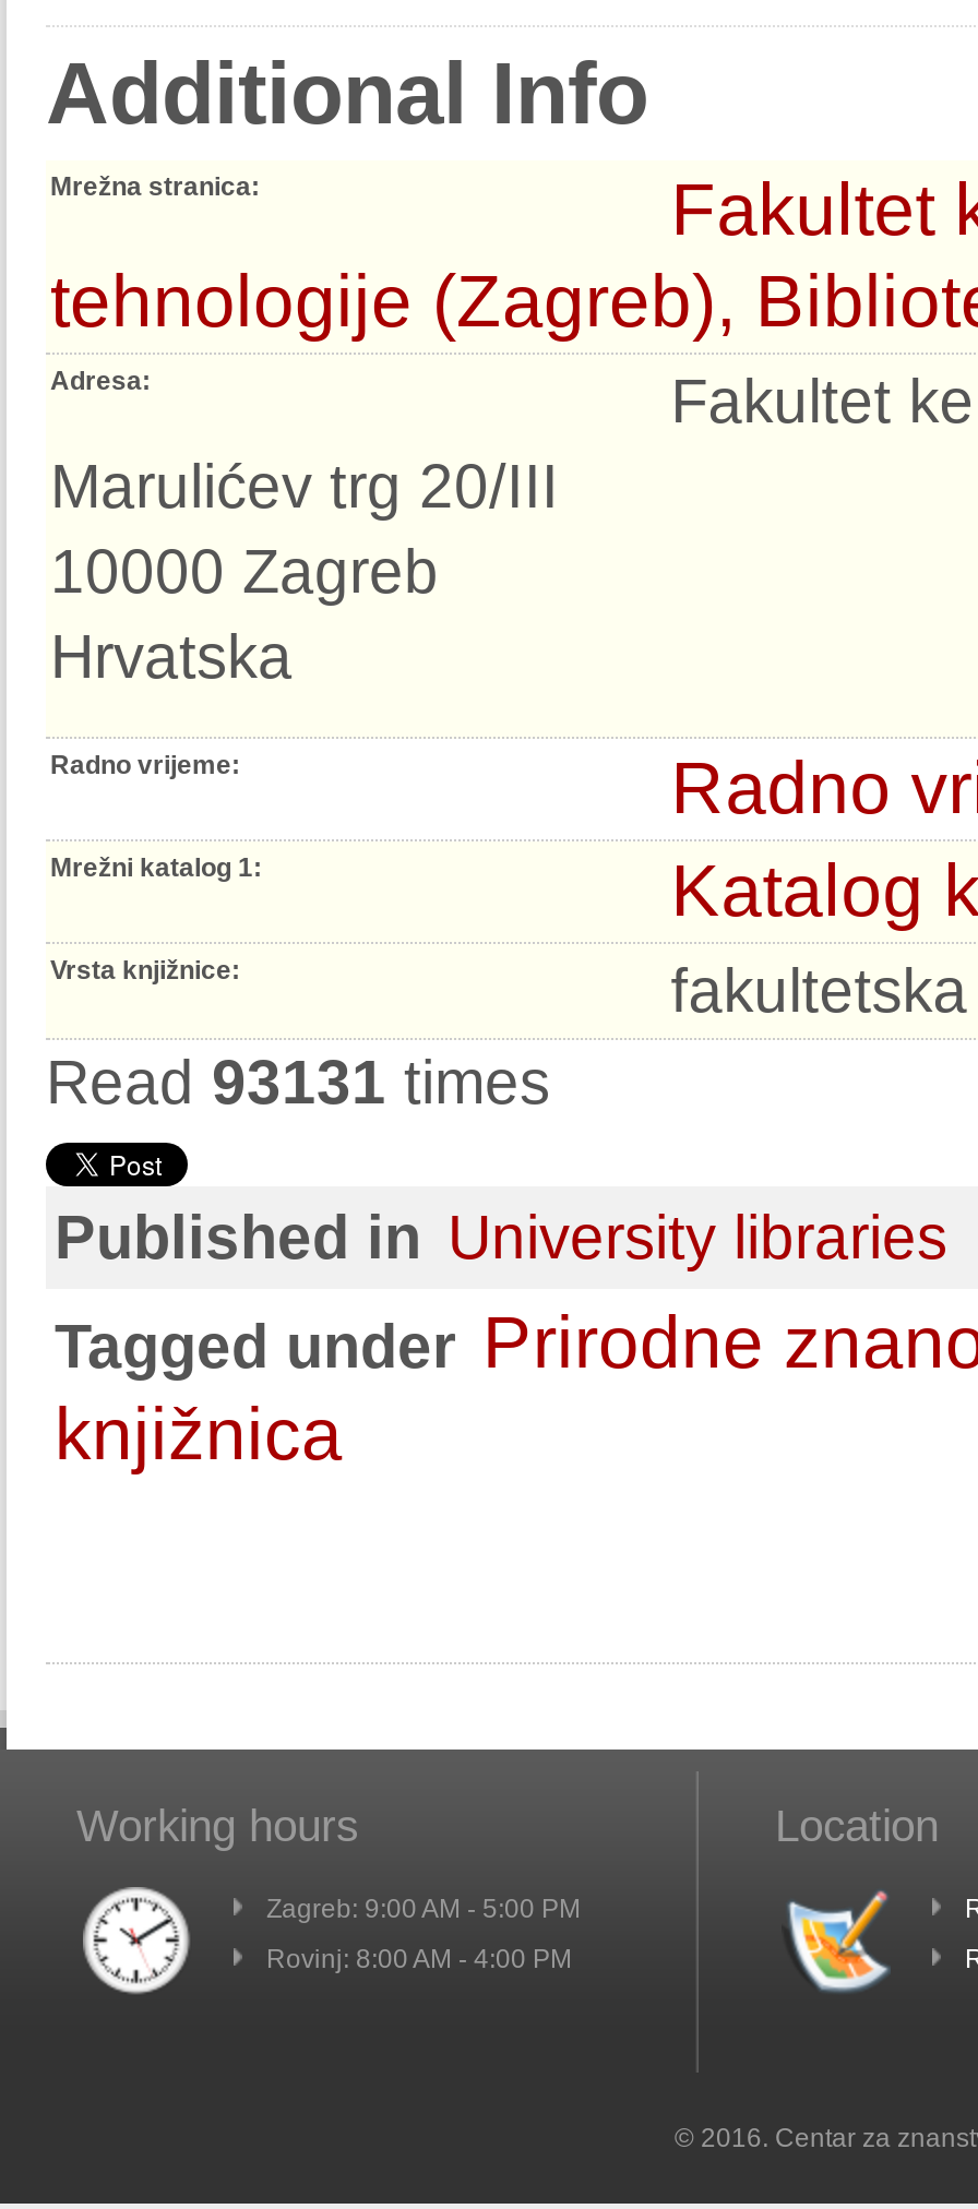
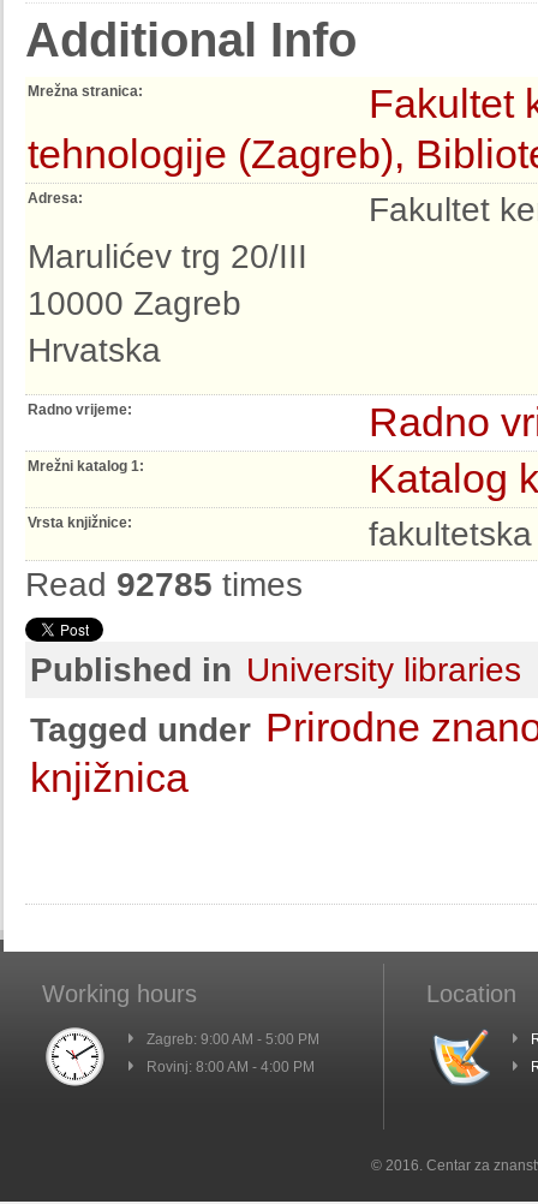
- Read 93131 times
+ Read 92785 times
